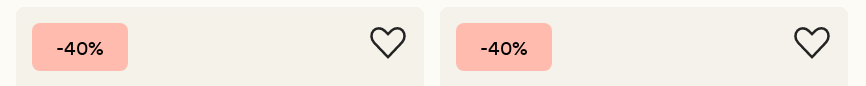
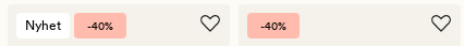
+ Nyhet
